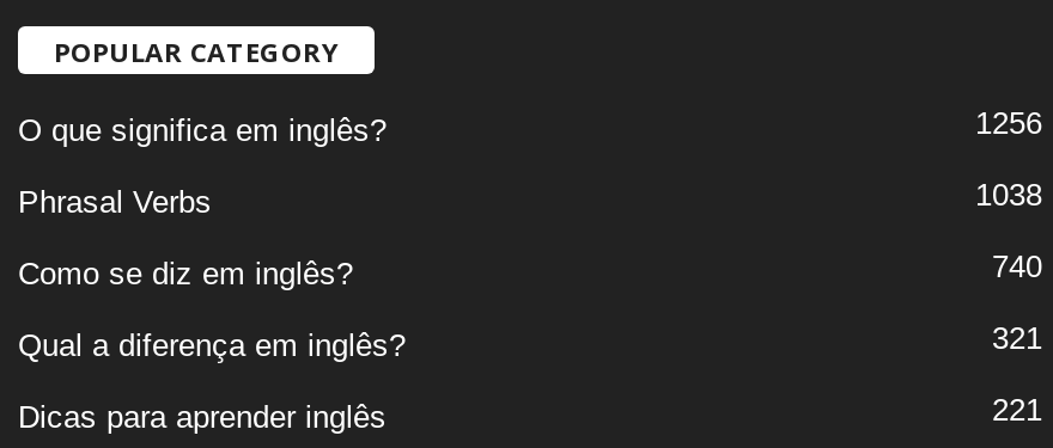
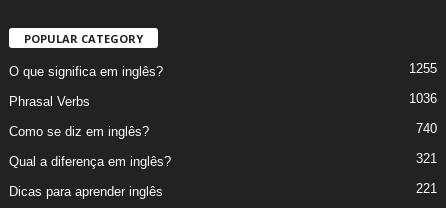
- 1256
+ 1255

- 1038
+ 1036
